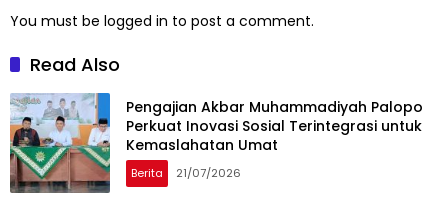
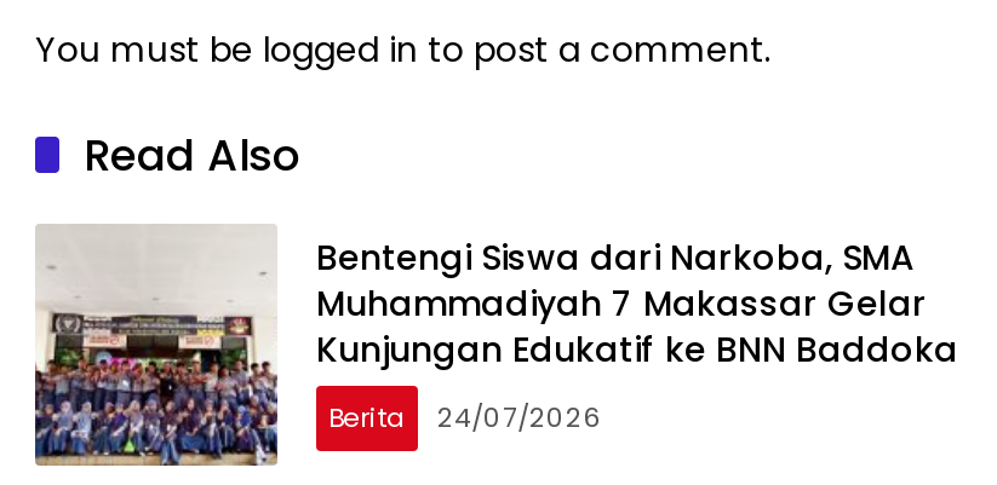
- [image]
- Pengajian Akbar Muhammadiyah Palopo
- Perkuat Inovasi Sosial Terintegrasi untuk
- Kemaslahatan Umat
+ [image]
+ Bentengi Siswa dari Narkoba, SMA
+ Muhammadiyah 7 Makassar Gelar
+ Kunjungan Edukatif ke BNN Baddoka

- Berita 21/07/2026
+ Berita 24/07/2026
